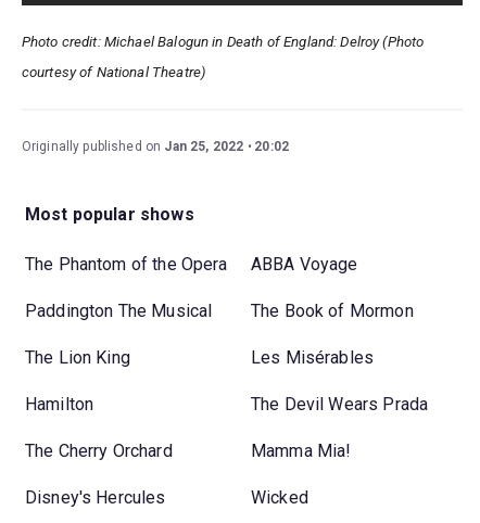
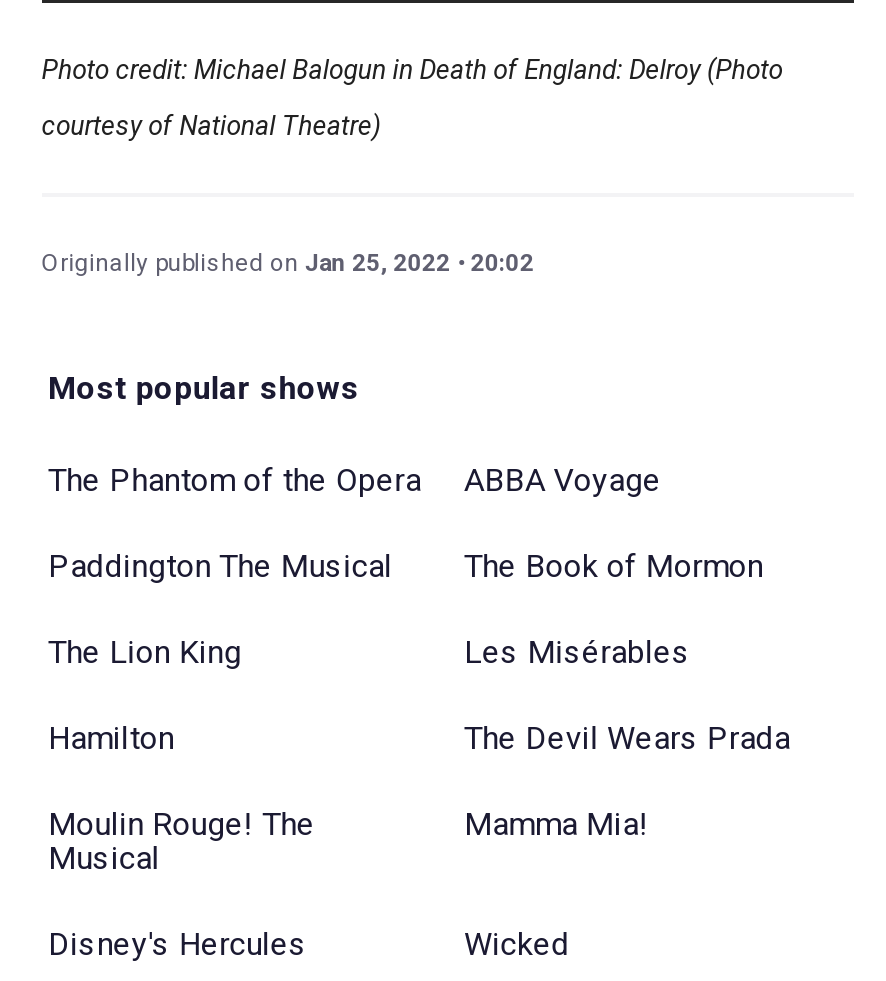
- The Cherry Orchard
+ Moulin Rouge! The
+ Musical
